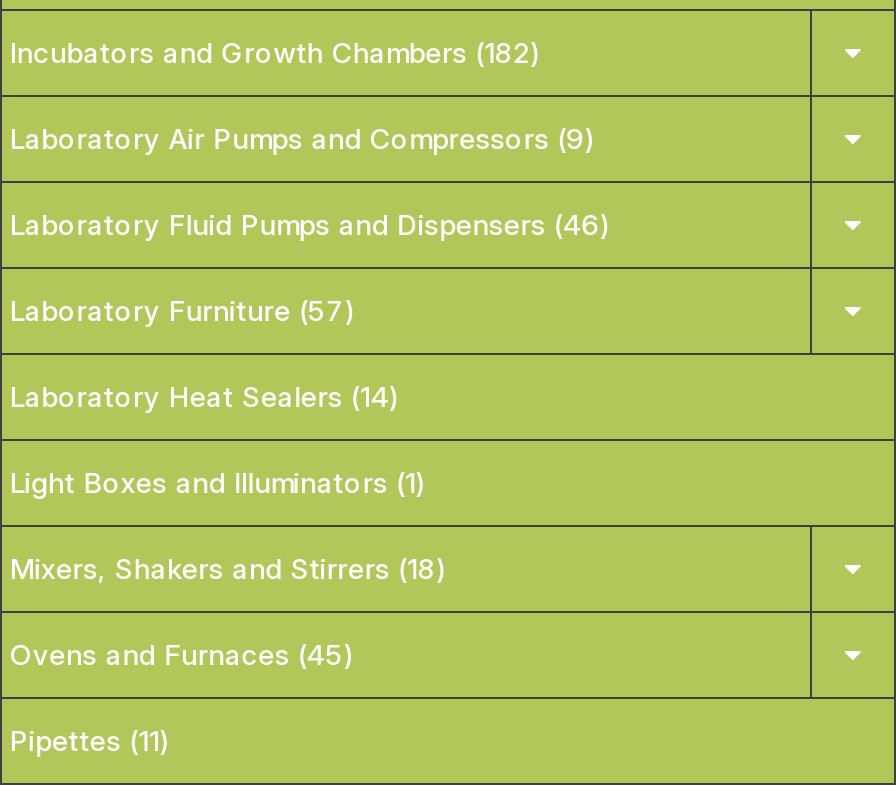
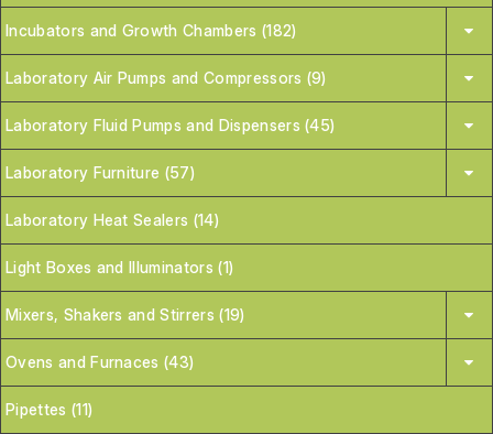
- Laboratory Fluid Pumps and Dispensers (46)
+ Laboratory Fluid Pumps and Dispensers (45)

- Mixers, Shakers and Stirrers (18)
+ Mixers, Shakers and Stirrers (19)

- Ovens and Furnaces (45)
+ Ovens and Furnaces (43)
